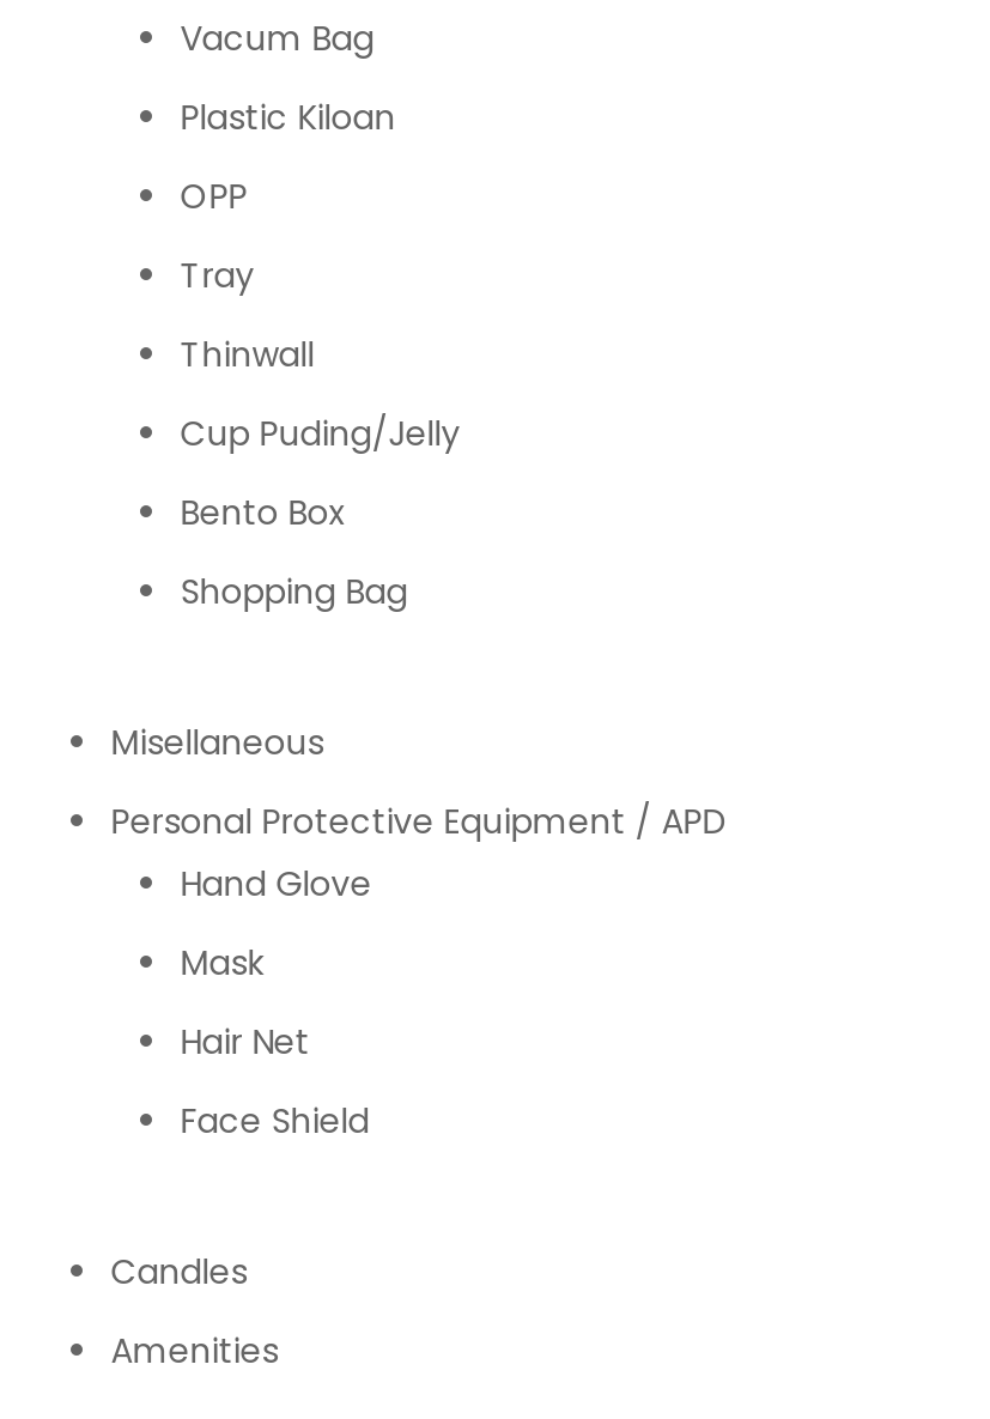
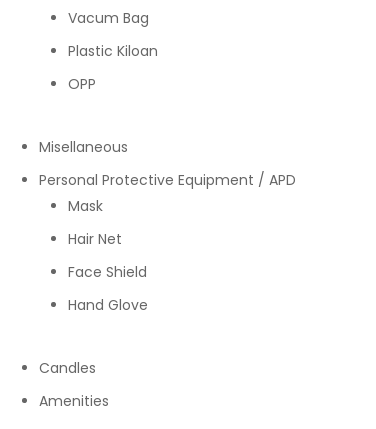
- Tray
- Thinwall
- Cup Puding/Jelly
- Bento Box
- Shopping Bag

moved down: Hand Glove

moved up: Mask | Hair Net | Face Shield
